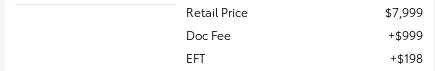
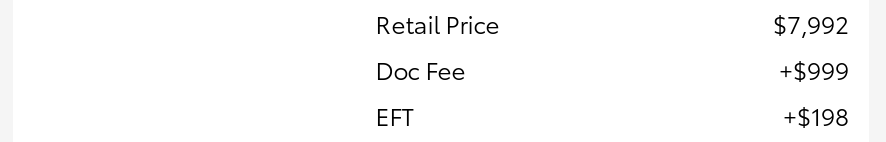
- $7,999
+ $7,992
